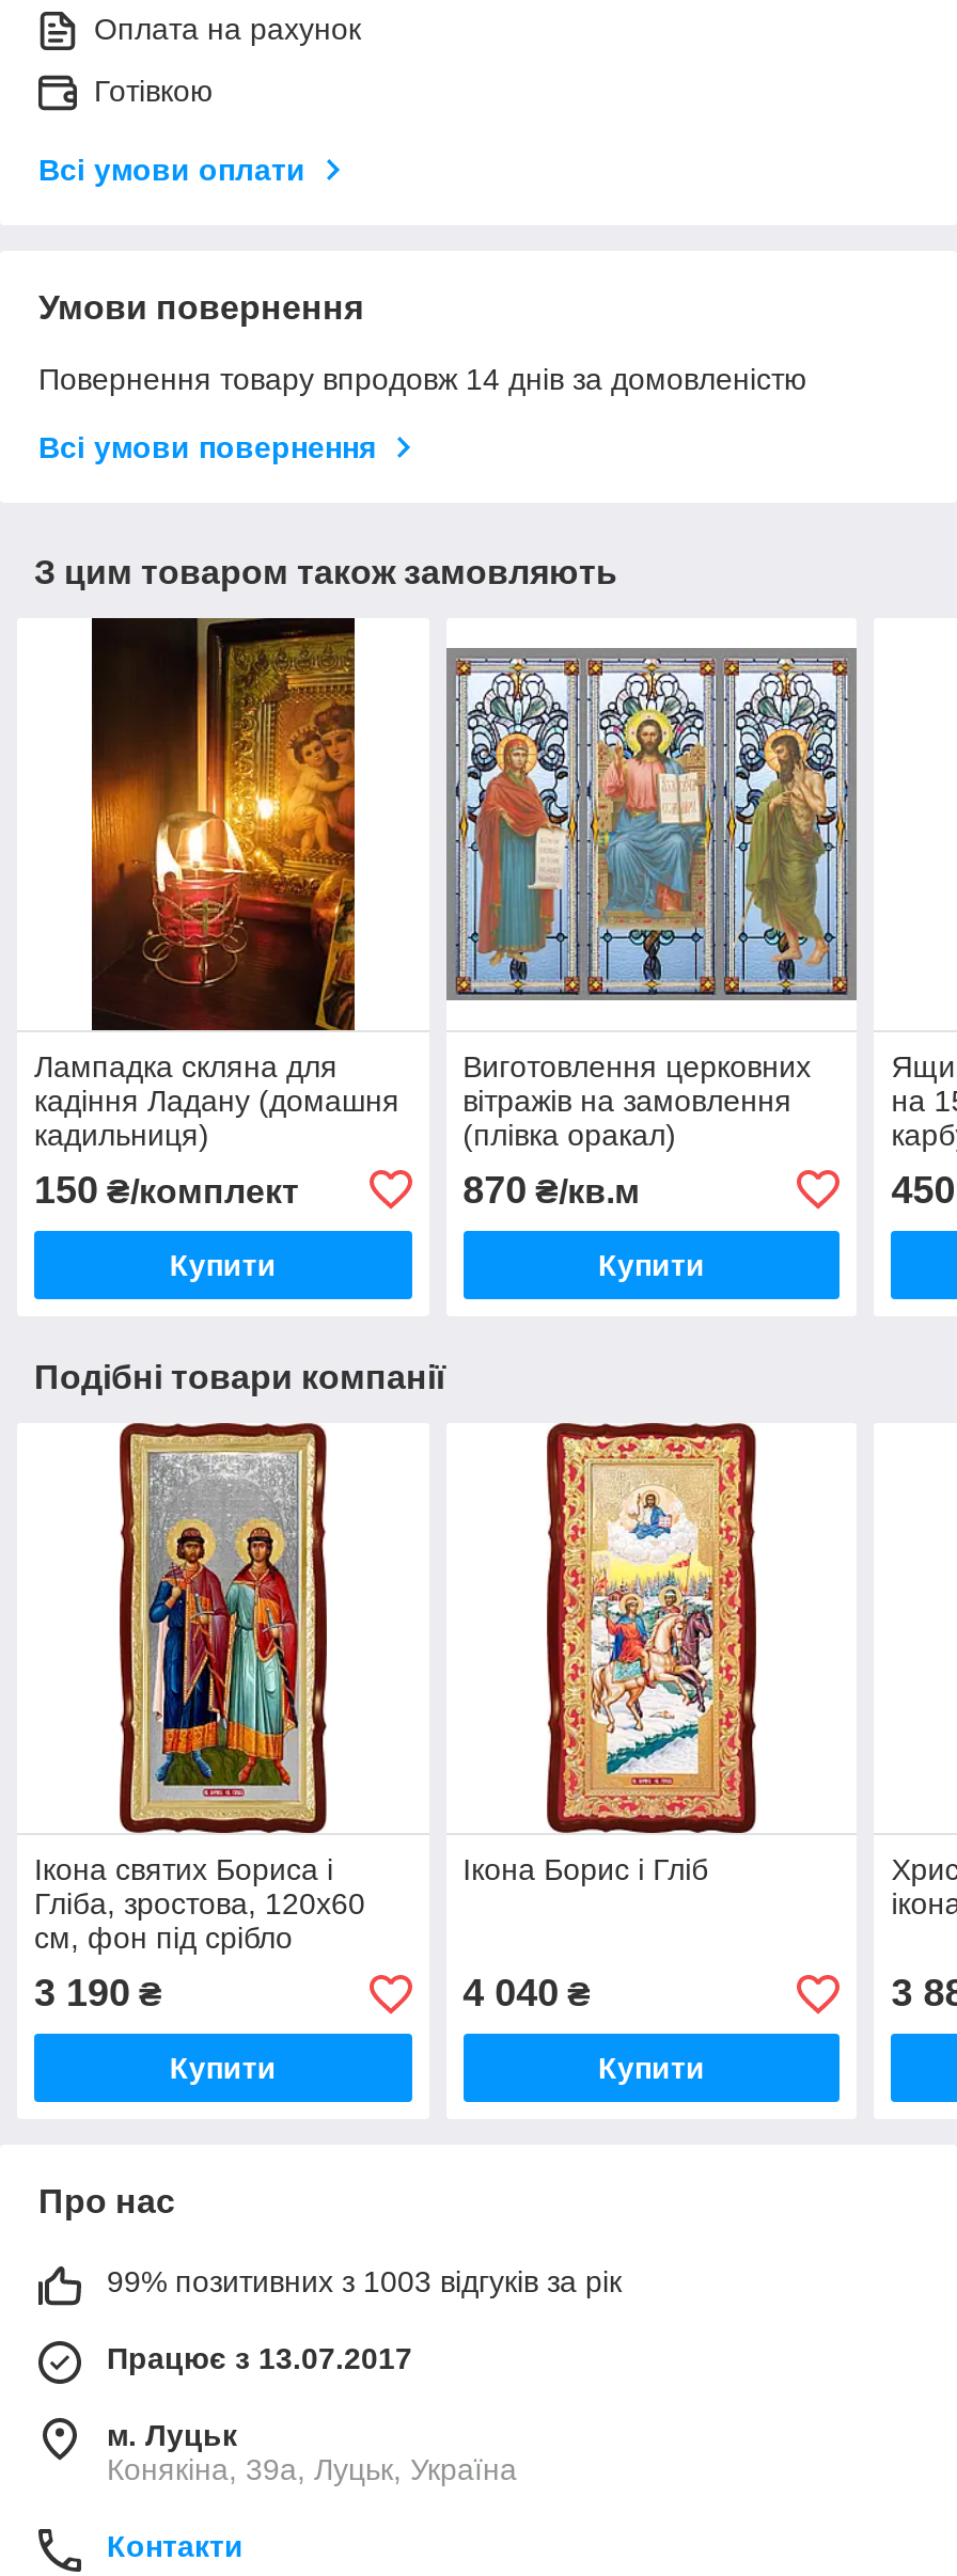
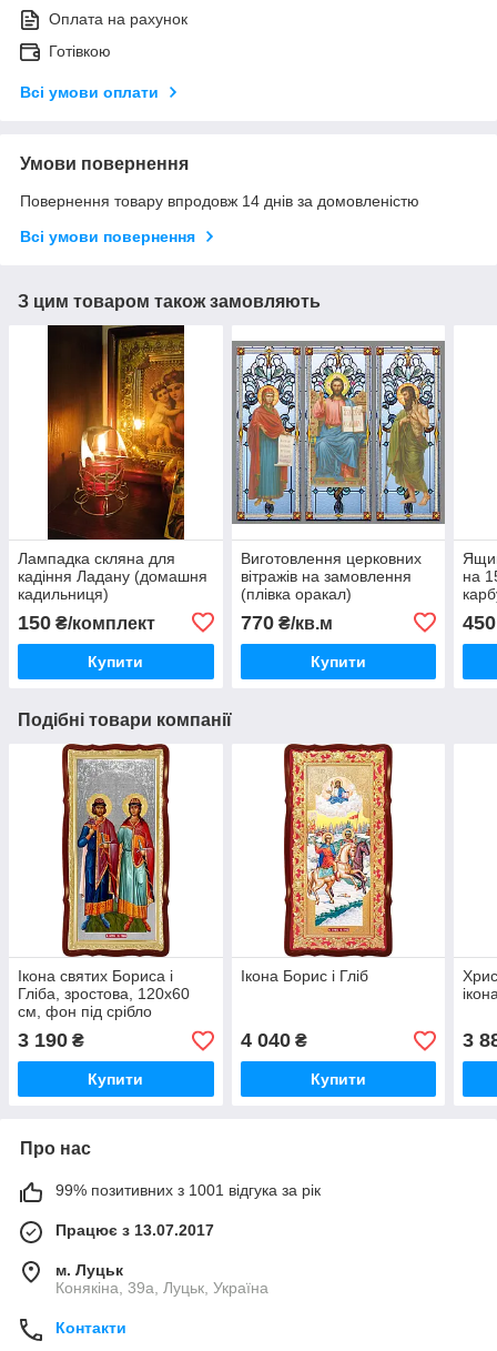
- 870 ₴/кв.м
+ 770 ₴/кв.м

- 99% позитивних з 1003 відгуків за рік
+ 99% позитивних з 1001 відгука за рік
